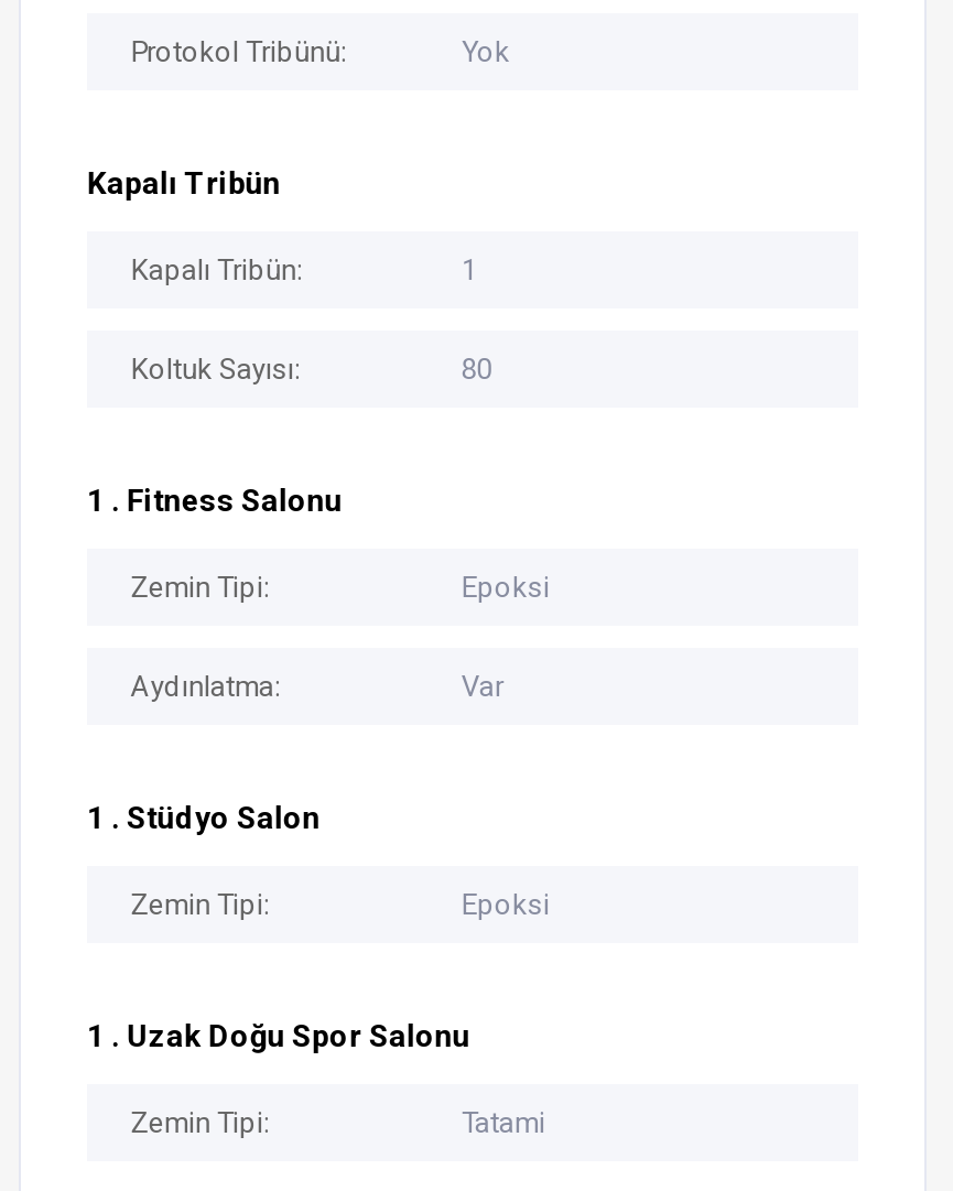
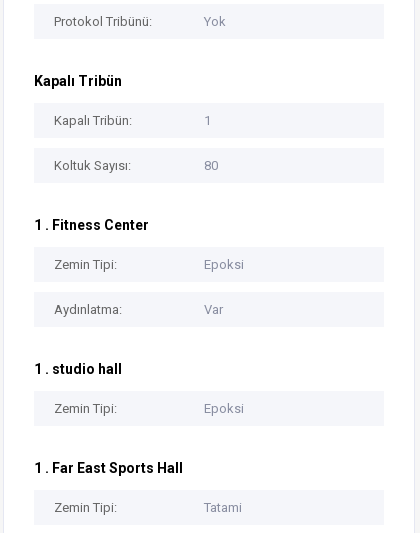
- 1 . Fitness Salonu
+ 1 . Fitness Center

- 1 . Stüdyo Salon
+ 1 . studio hall

- 1 . Uzak Doğu Spor Salonu
+ 1 . Far East Sports Hall
